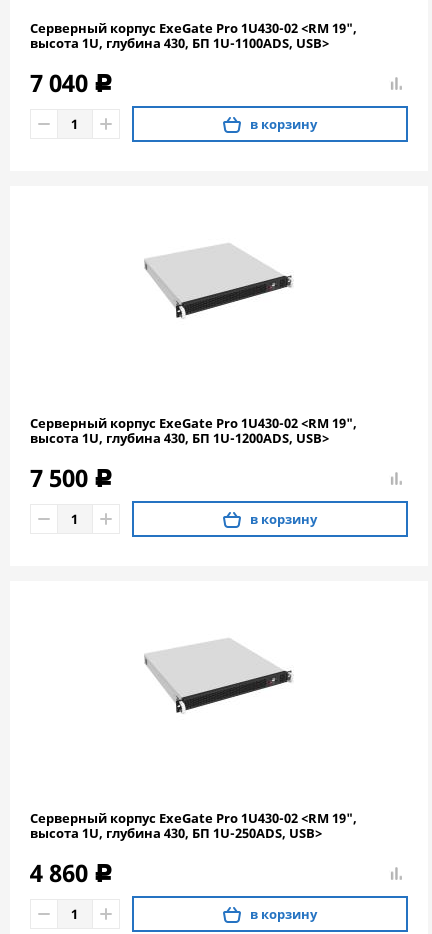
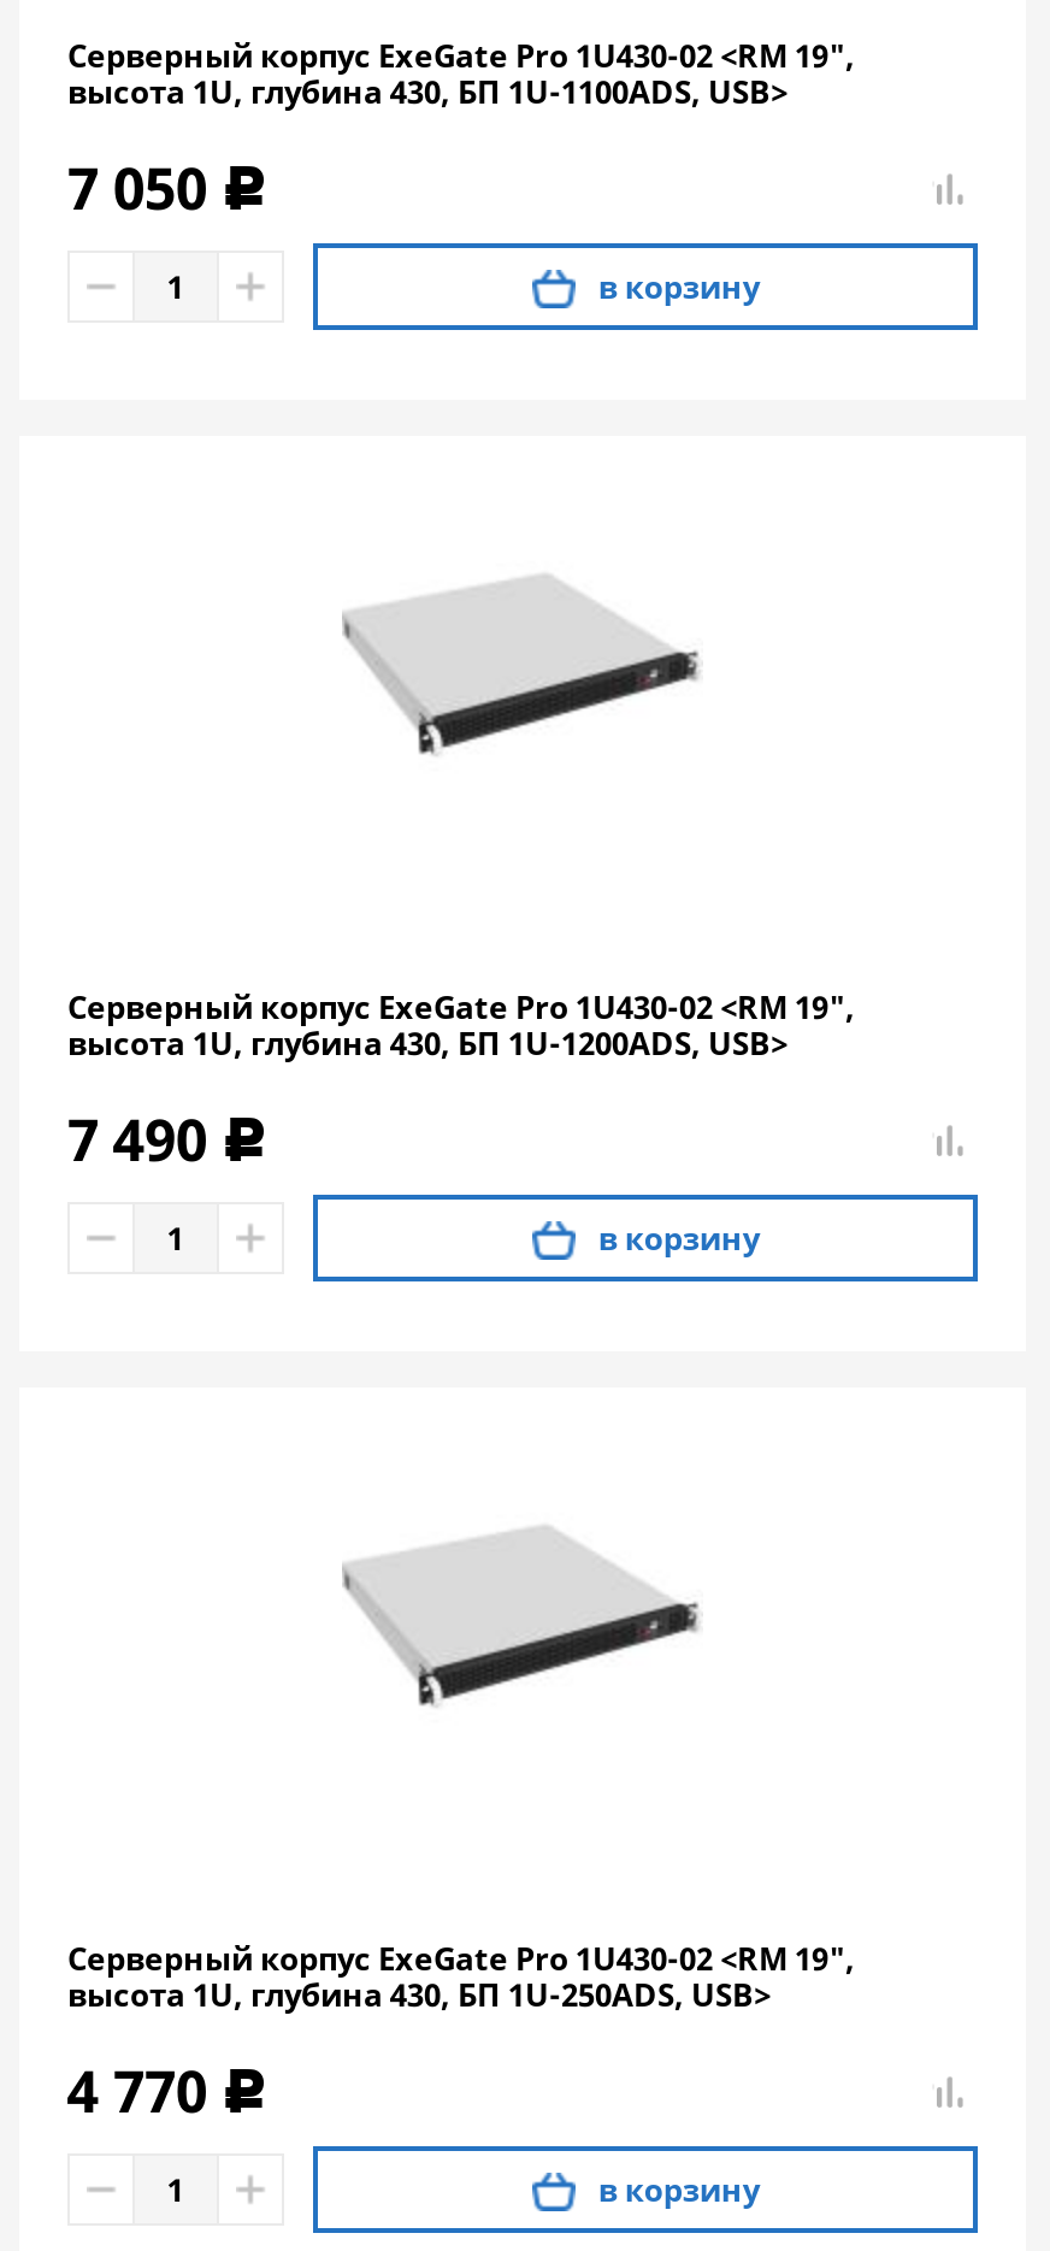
- 7 040 c
+ 7 050 c

- 7 500 c
+ 7 490 c

- 4 860 c
+ 4 770 c
